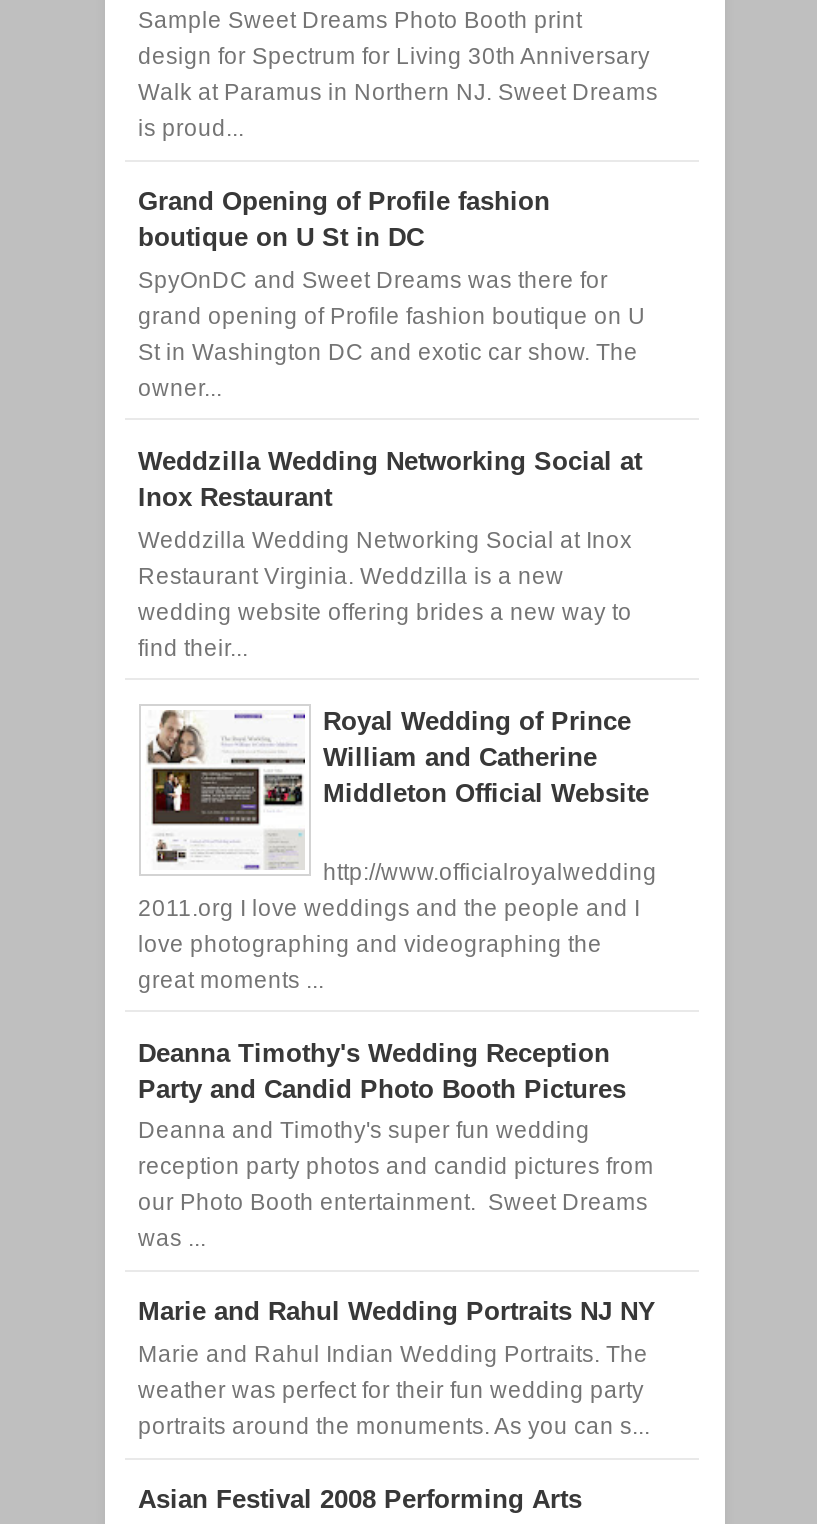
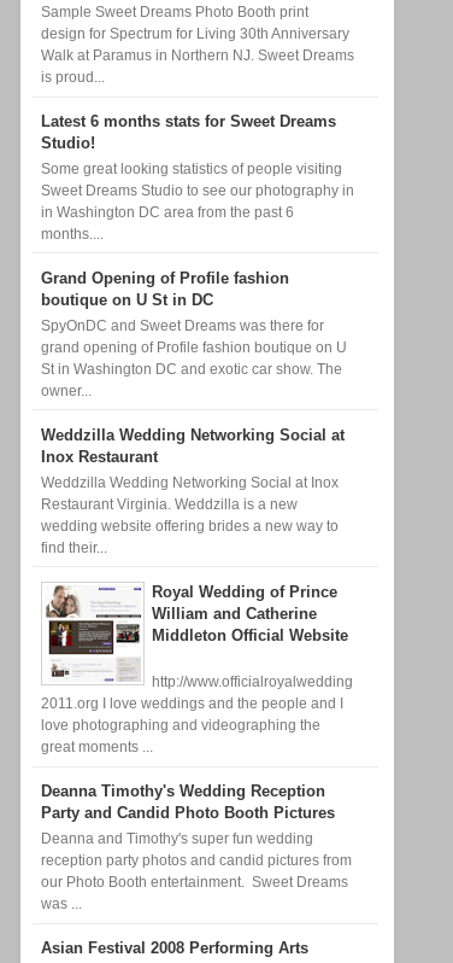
+ Latest 6 months stats for Sweet Dreams
+ Studio!
+ Some great looking statistics of people visiting
+ Sweet Dreams Studio to see our photography in
+ in Washington DC area from the past 6
+ months....

moved down: [image] | Grand Opening of Profile fashion | boutique on U St in DC | ... | our Photo Booth entertainment. Sweet Dreams | was ...

- Marie and Rahul Wedding Portraits NJ NY
- Marie and Rahul Indian Wedding Portraits. The
- weather was perfect for their fun wedding party
- portraits around the monuments. As you can s...
